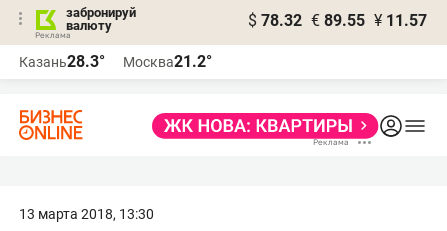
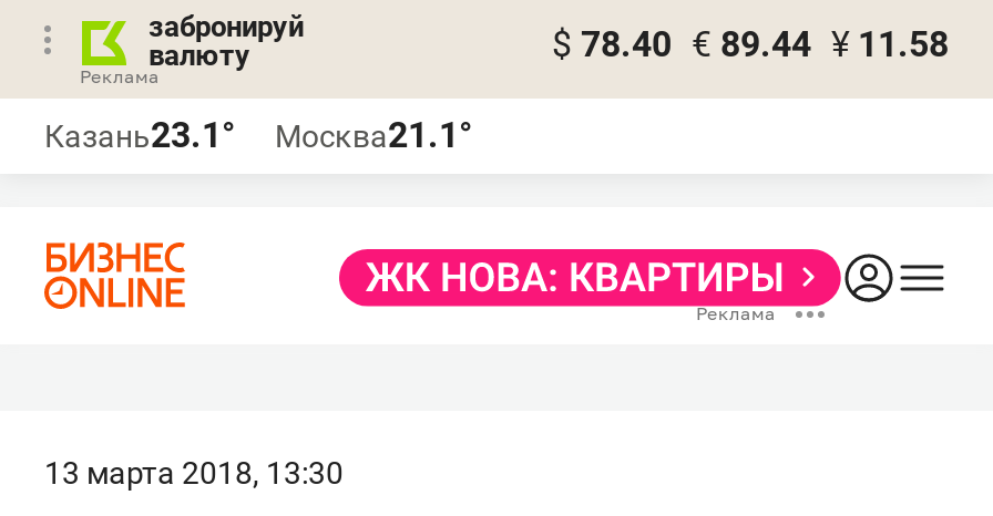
- $ 78.32 € 89.55 ¥ 11.57
+ $ 78.40 € 89.44 ¥ 11.58

- Казань28.3°
+ Казань23.1°

- Москва21.2°
+ Москва21.1°
